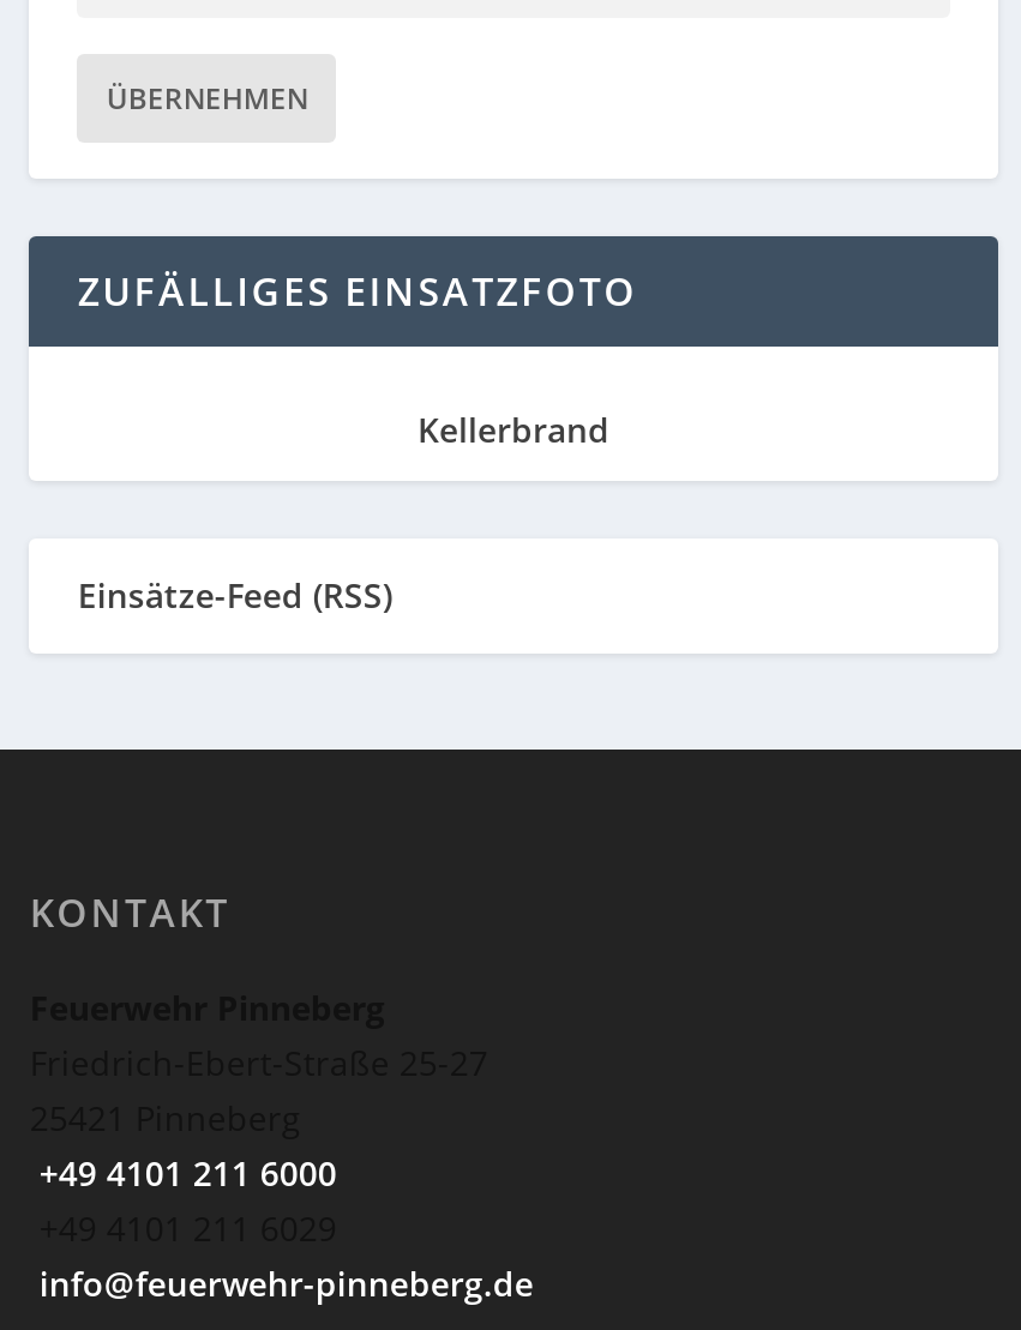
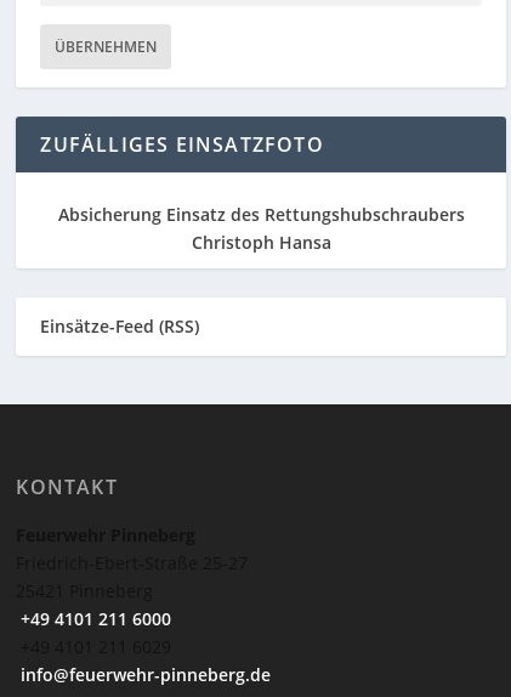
- Kellerbrand
+ Absicherung Einsatz des Rettungshubschraubers
+ Christoph Hansa
